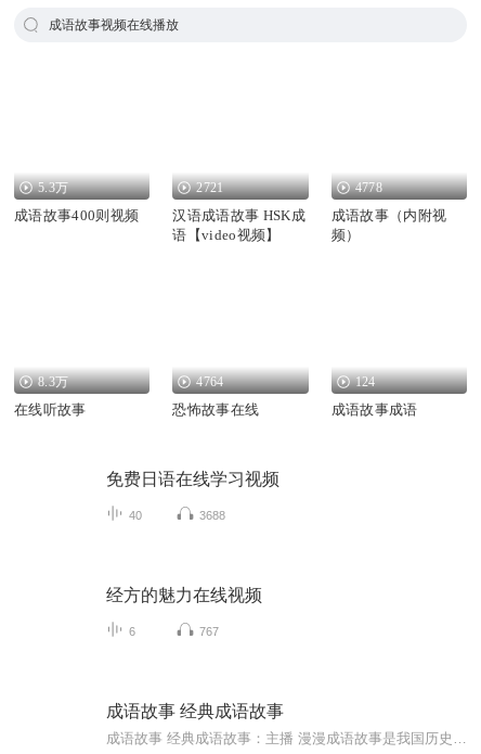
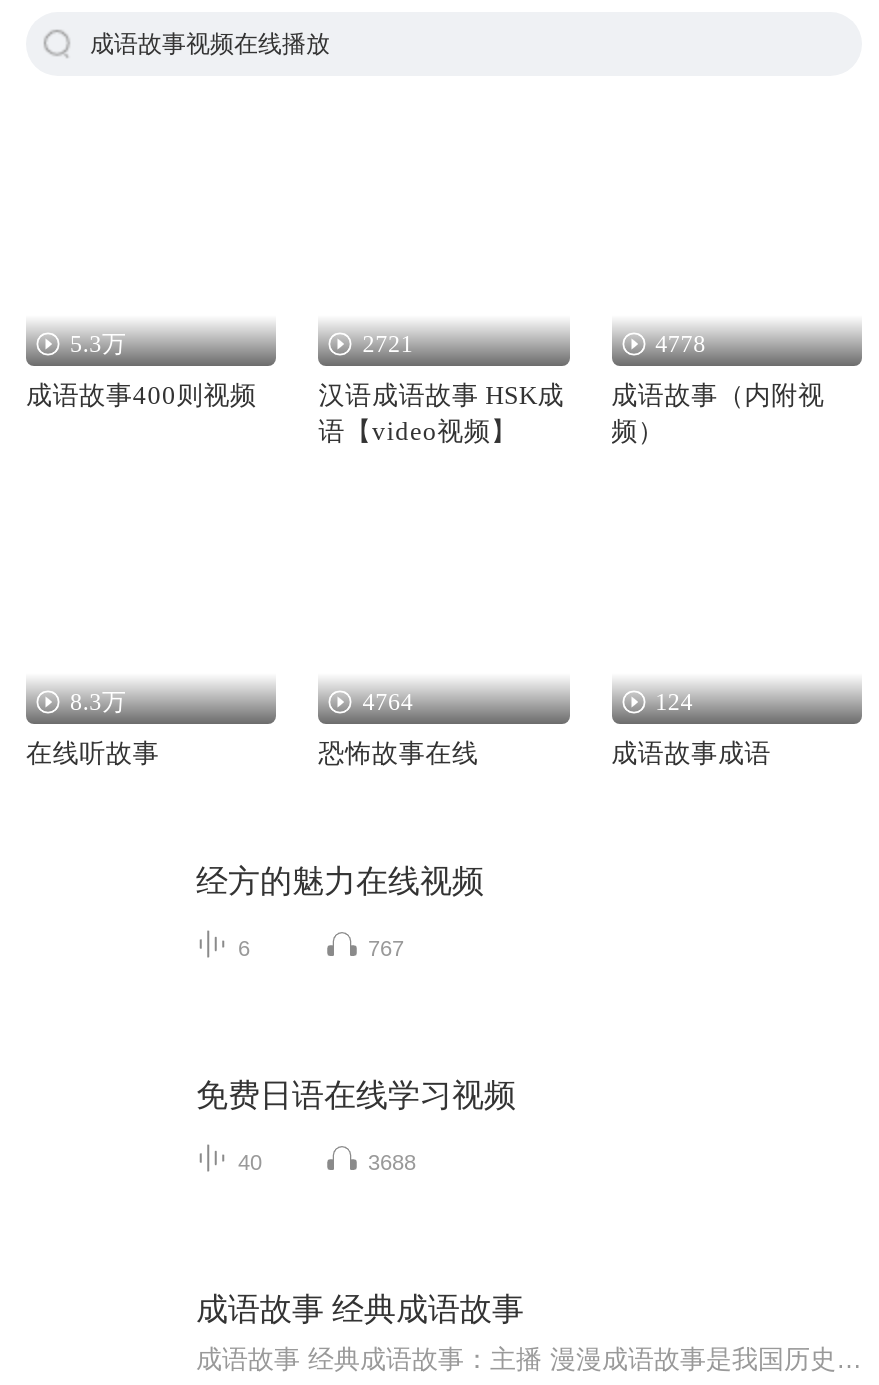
moved down: 免费日语在线学习视频 | 40 | 3688

moved up: 经方的魅力在线视频 | 6 | 767
